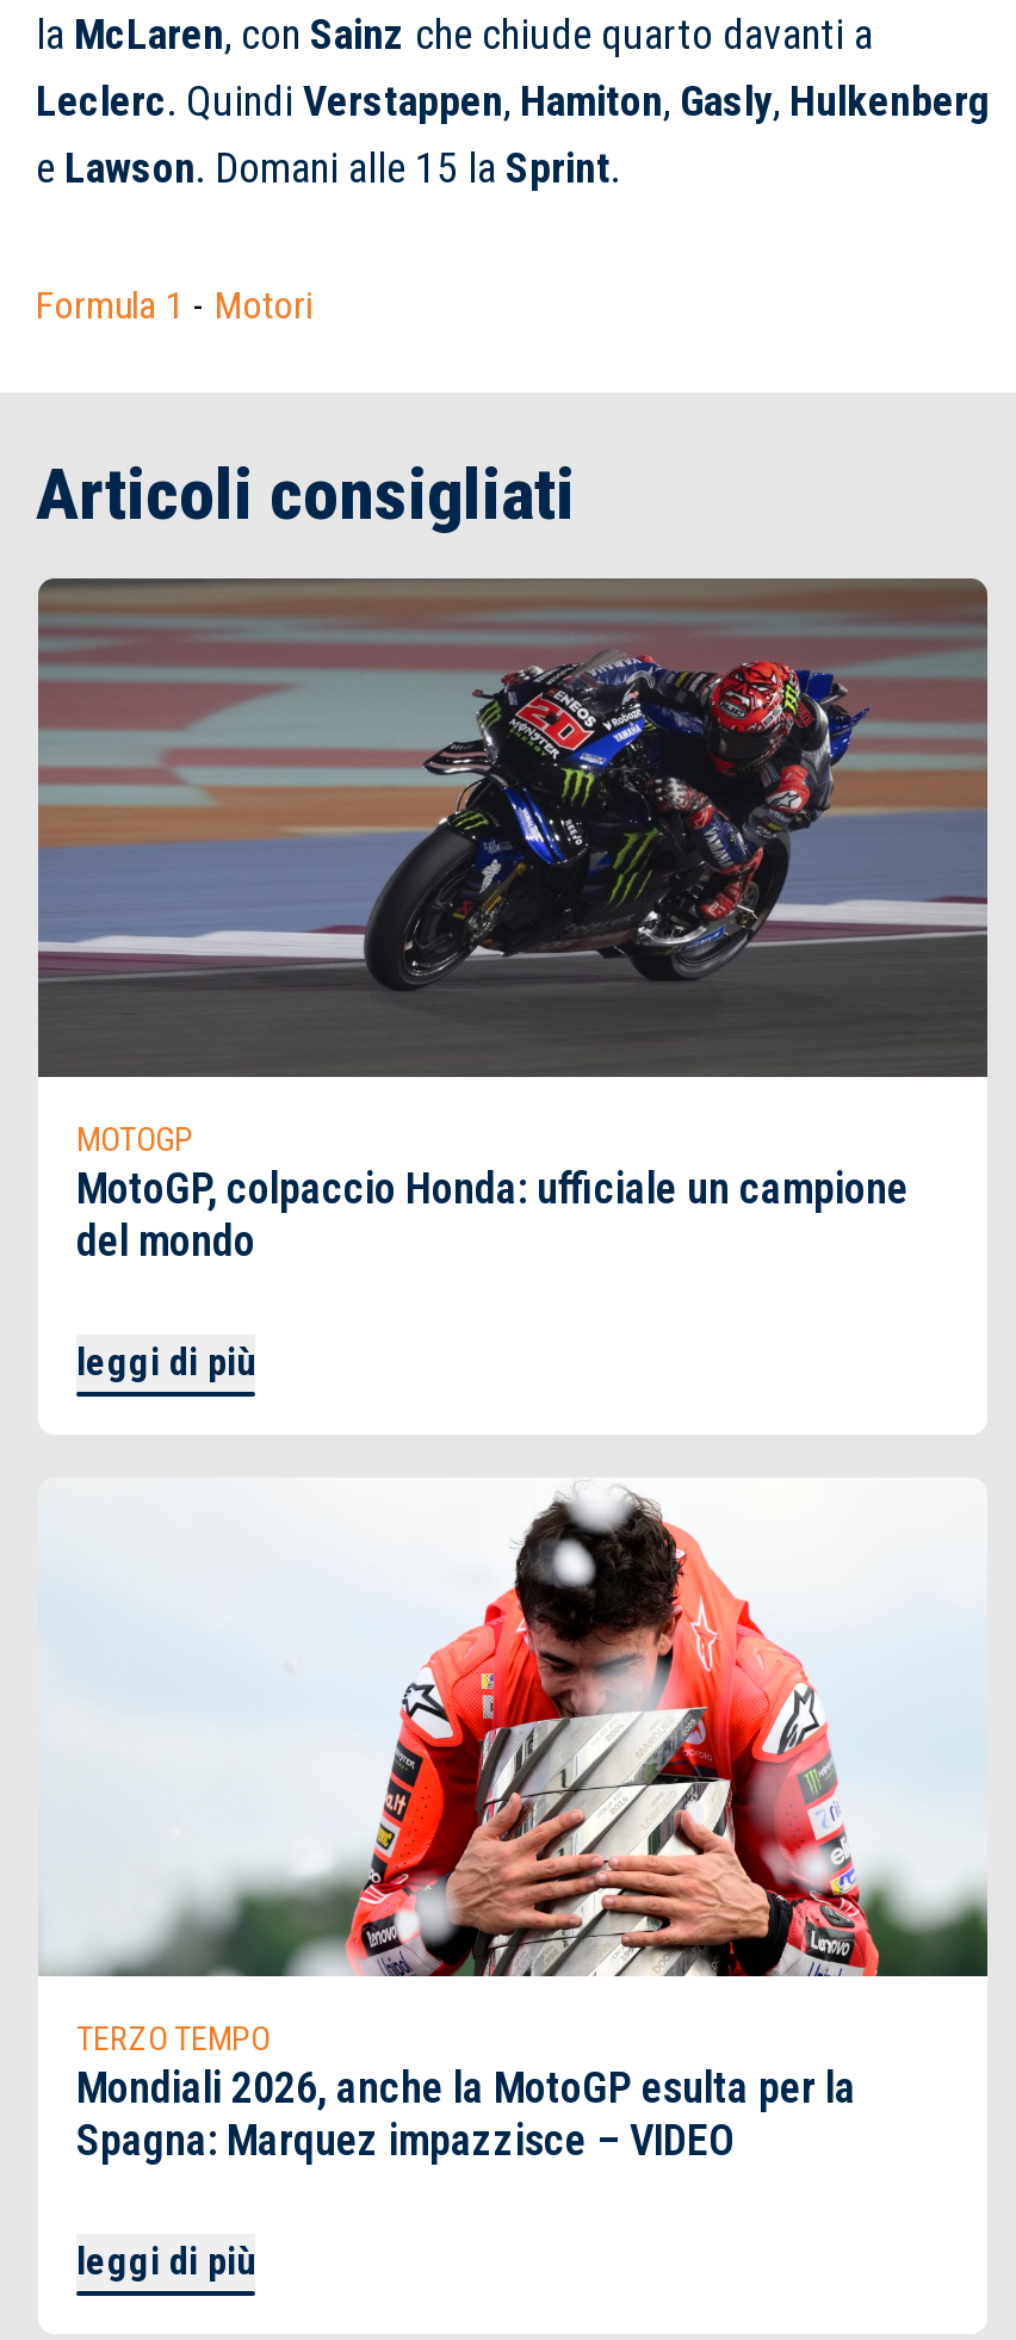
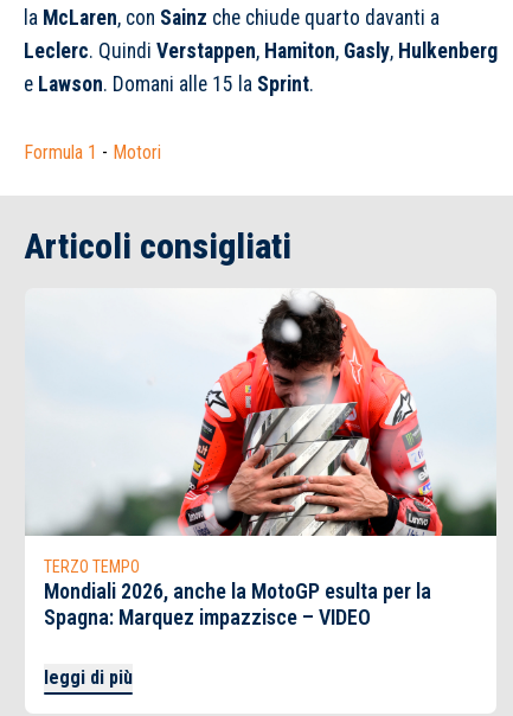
- [image]
- MOTOGP
- MotoGP, colpaccio Honda: ufficiale un campione
- del mondo
- leggi di più
